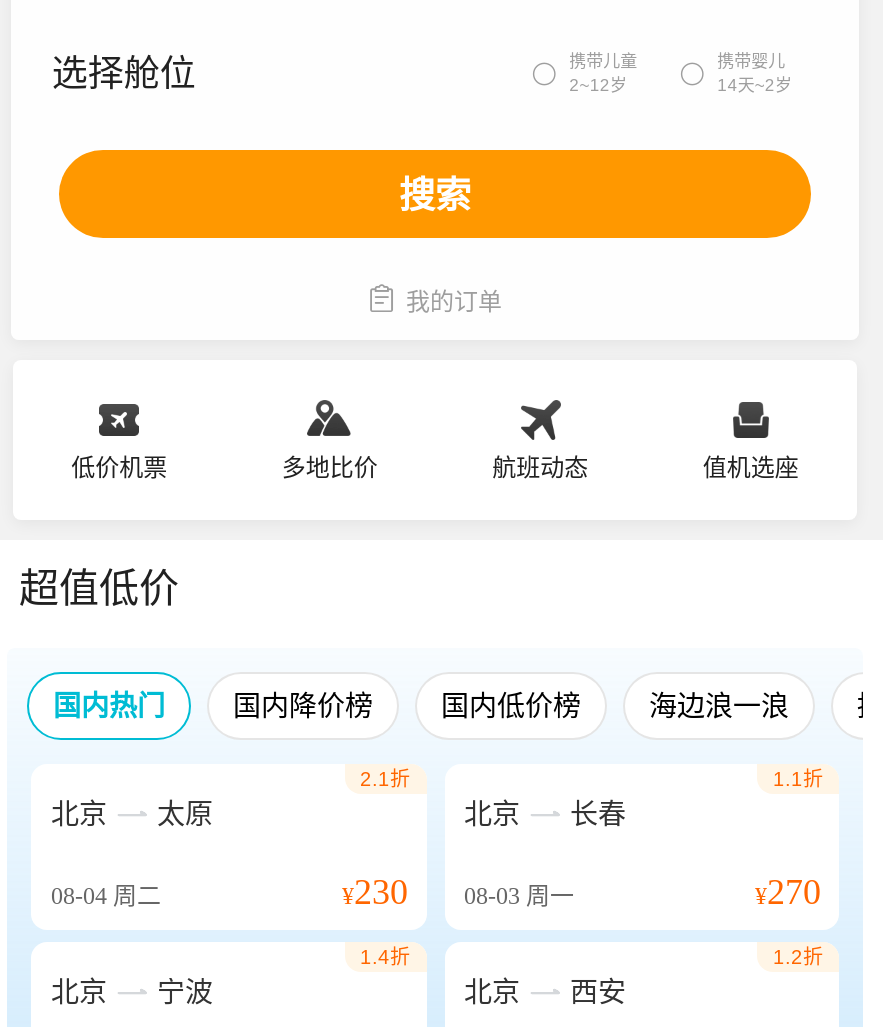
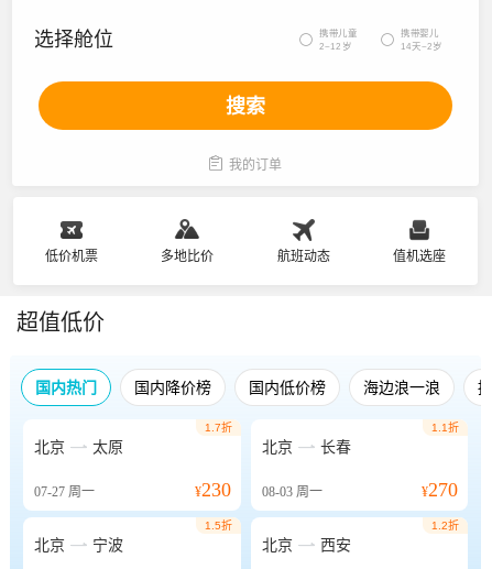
- 2.1折
+ 1.7折

- 08-04周二
+ 07-27周一

- 1.4折
+ 1.5折
